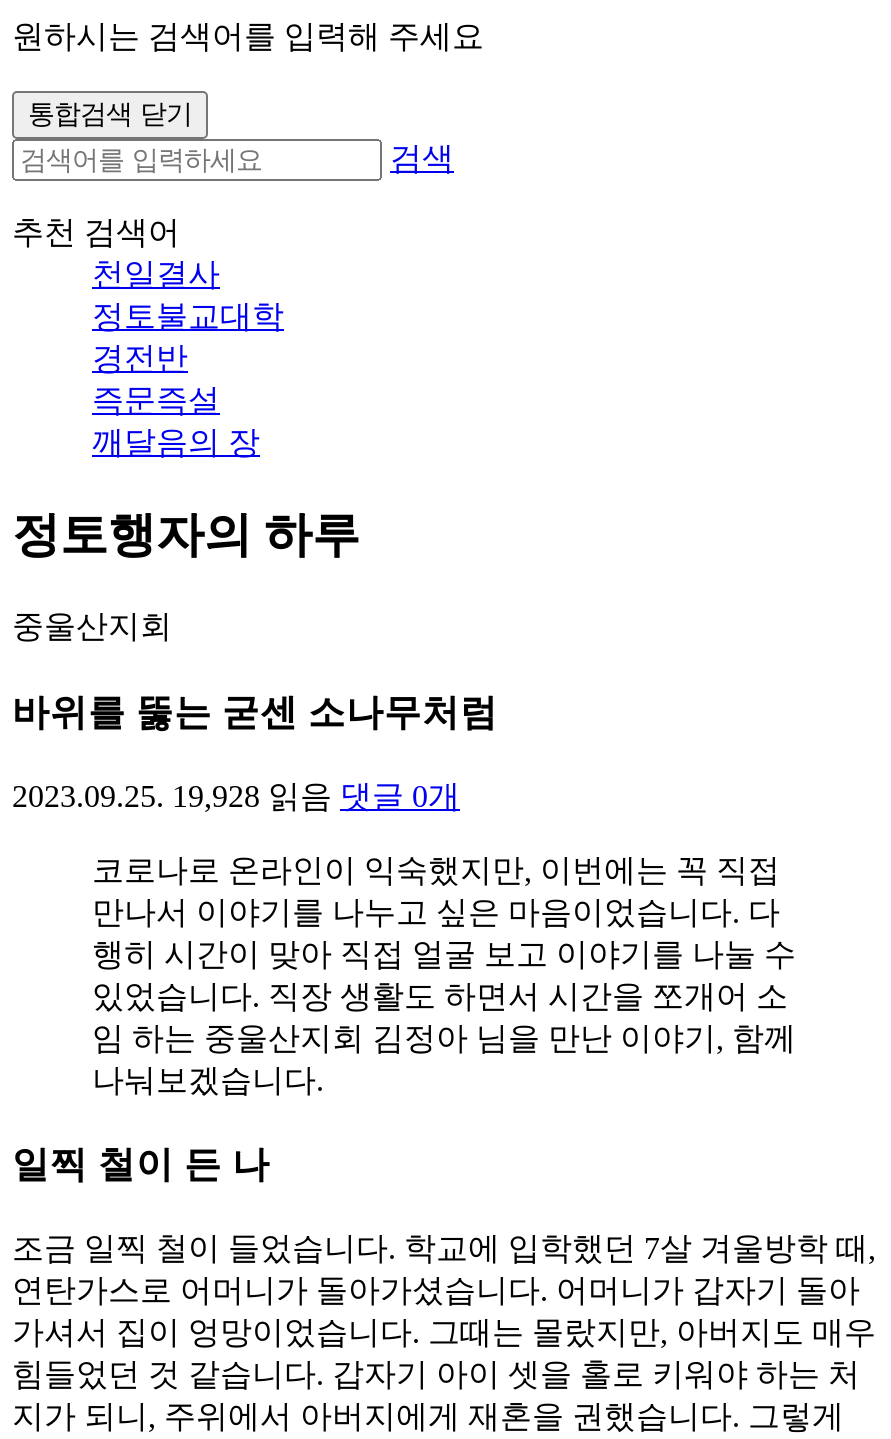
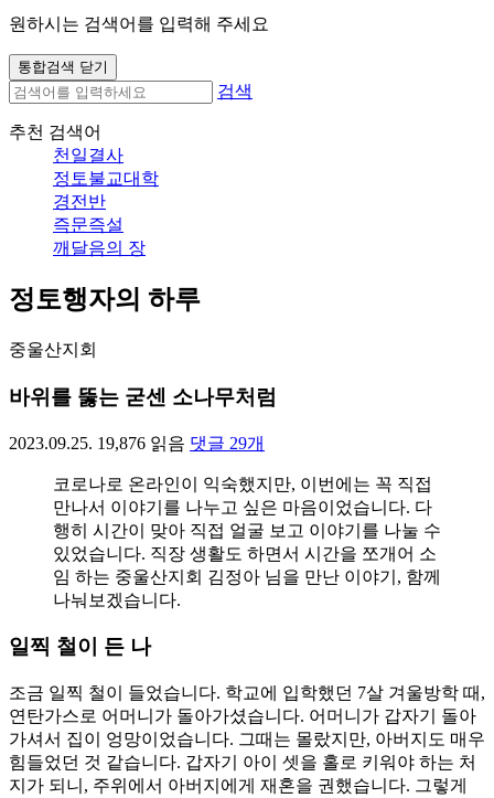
- 2023.09.25. 19,928 읽음 댓글 0개
+ 2023.09.25. 19,876 읽음 댓글 29개
